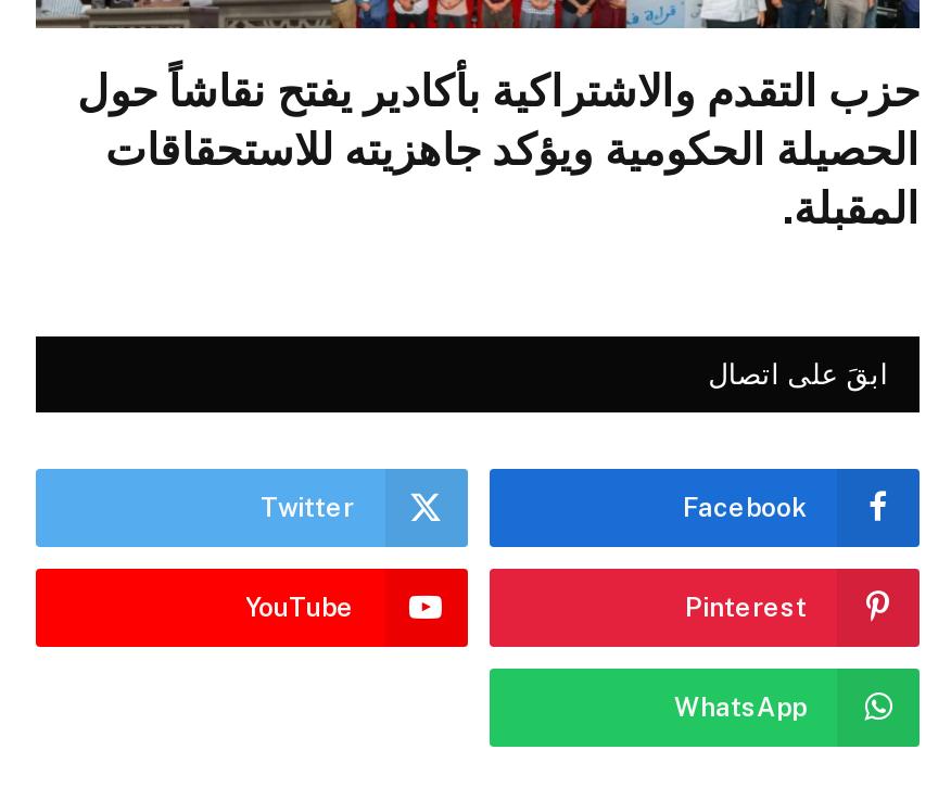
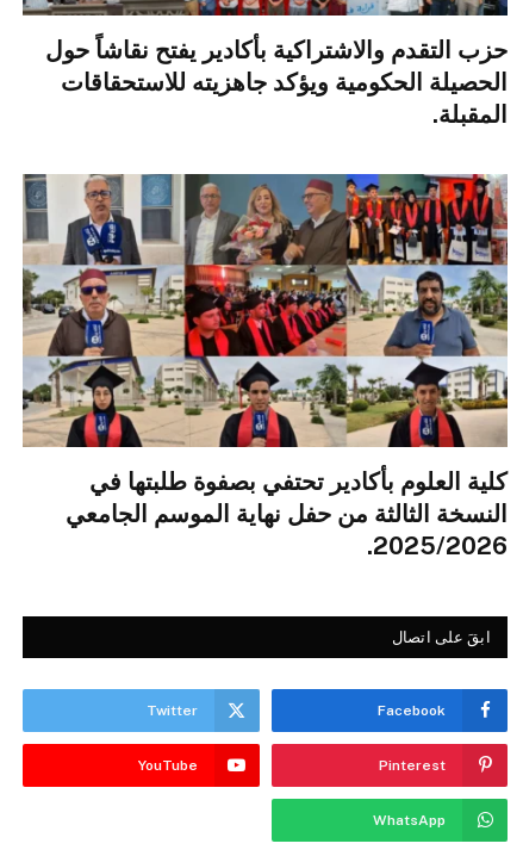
+ [image]
+ كلية العلوم بأكادير تحتفي بصفوة طلبتها في
+ النسخة الثالثة من حفل نهاية الموسم الجامعي
+ 2025/2026.
